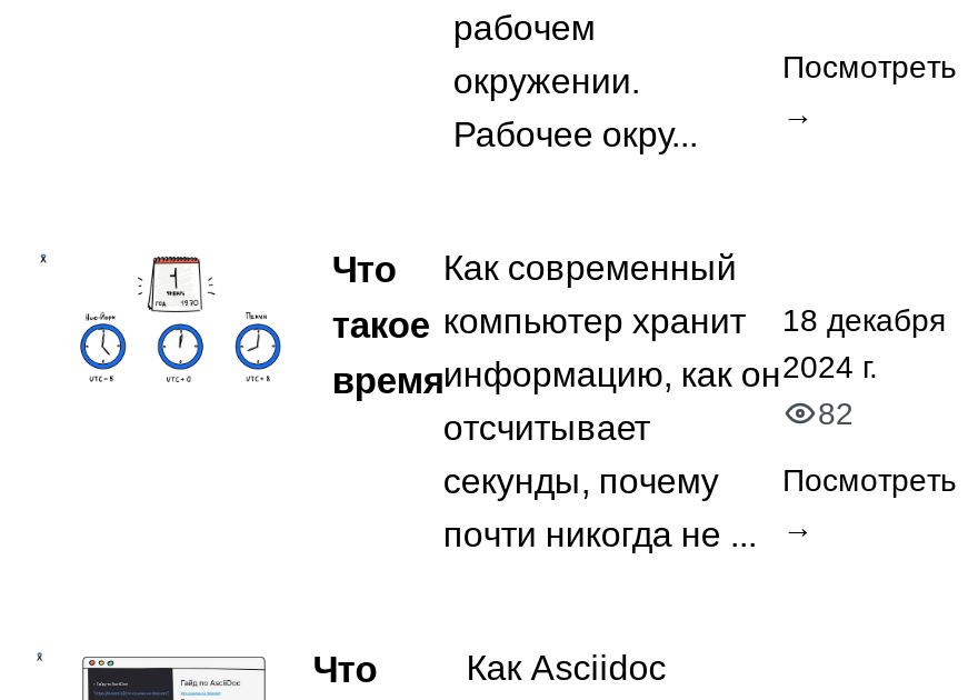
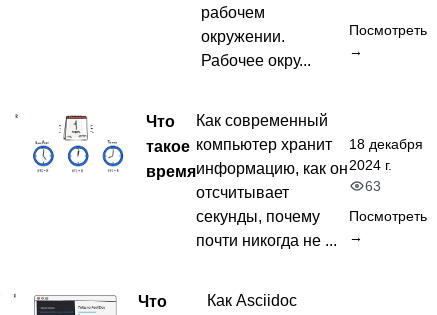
- 82
+ 63
